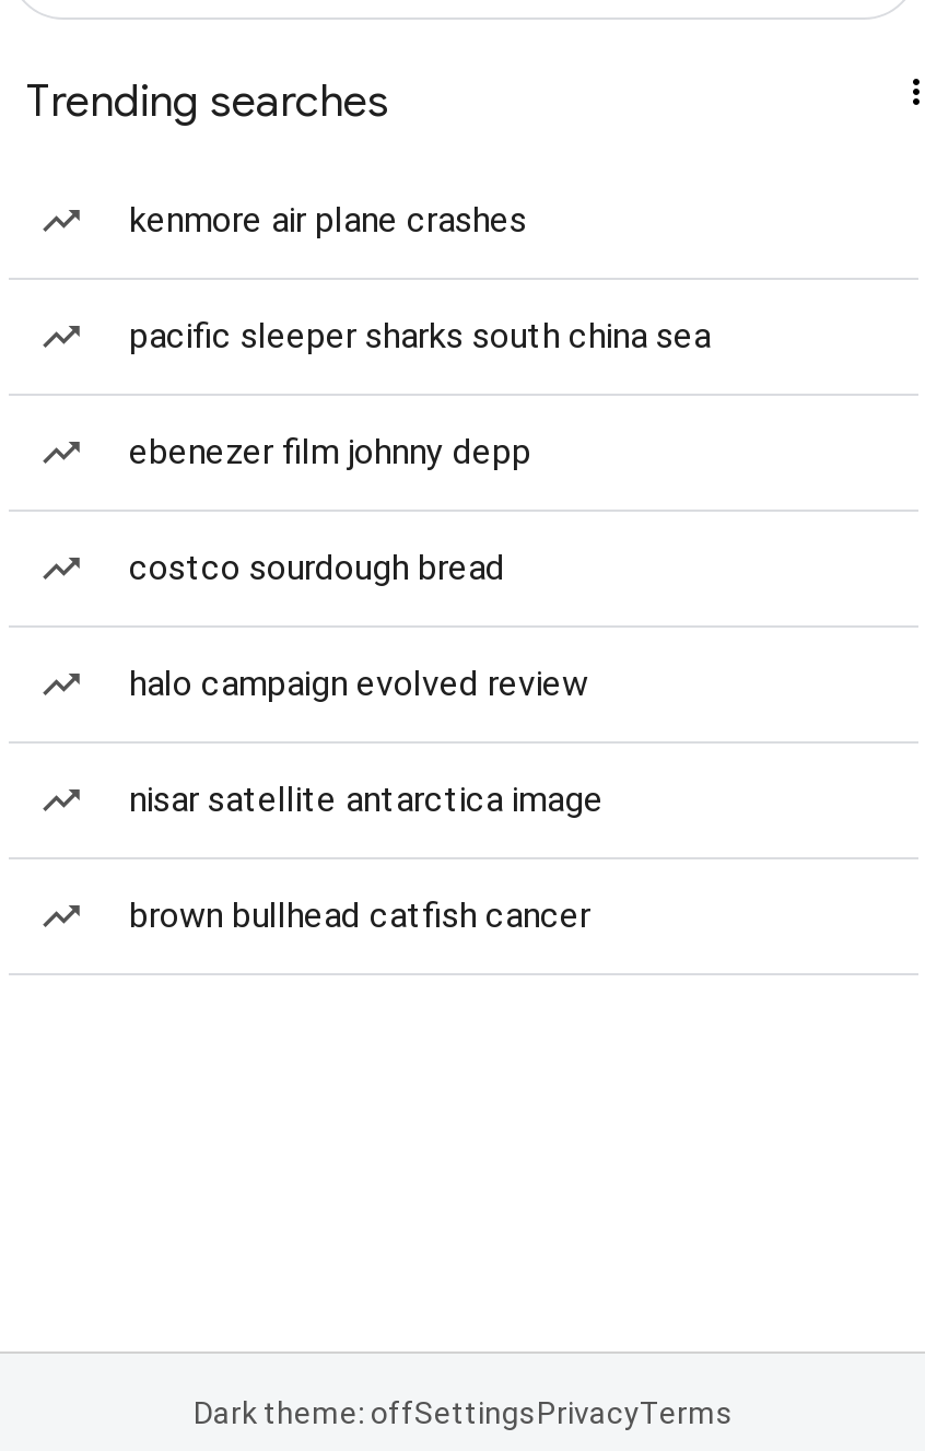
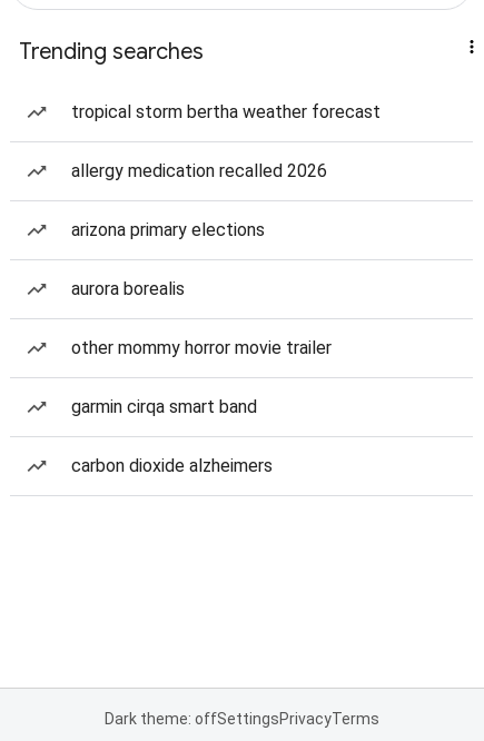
- kenmore air plane crashes
+ tropical storm bertha weather forecast

- pacific sleeper sharks south china sea
+ allergy medication recalled 2026

- ebenezer film johnny depp
+ arizona primary elections

- costco sourdough bread
+ aurora borealis

- halo campaign evolved review
+ other mommy horror movie trailer

- nisar satellite antarctica image
+ garmin cirqa smart band

- brown bullhead catfish cancer
+ carbon dioxide alzheimers
